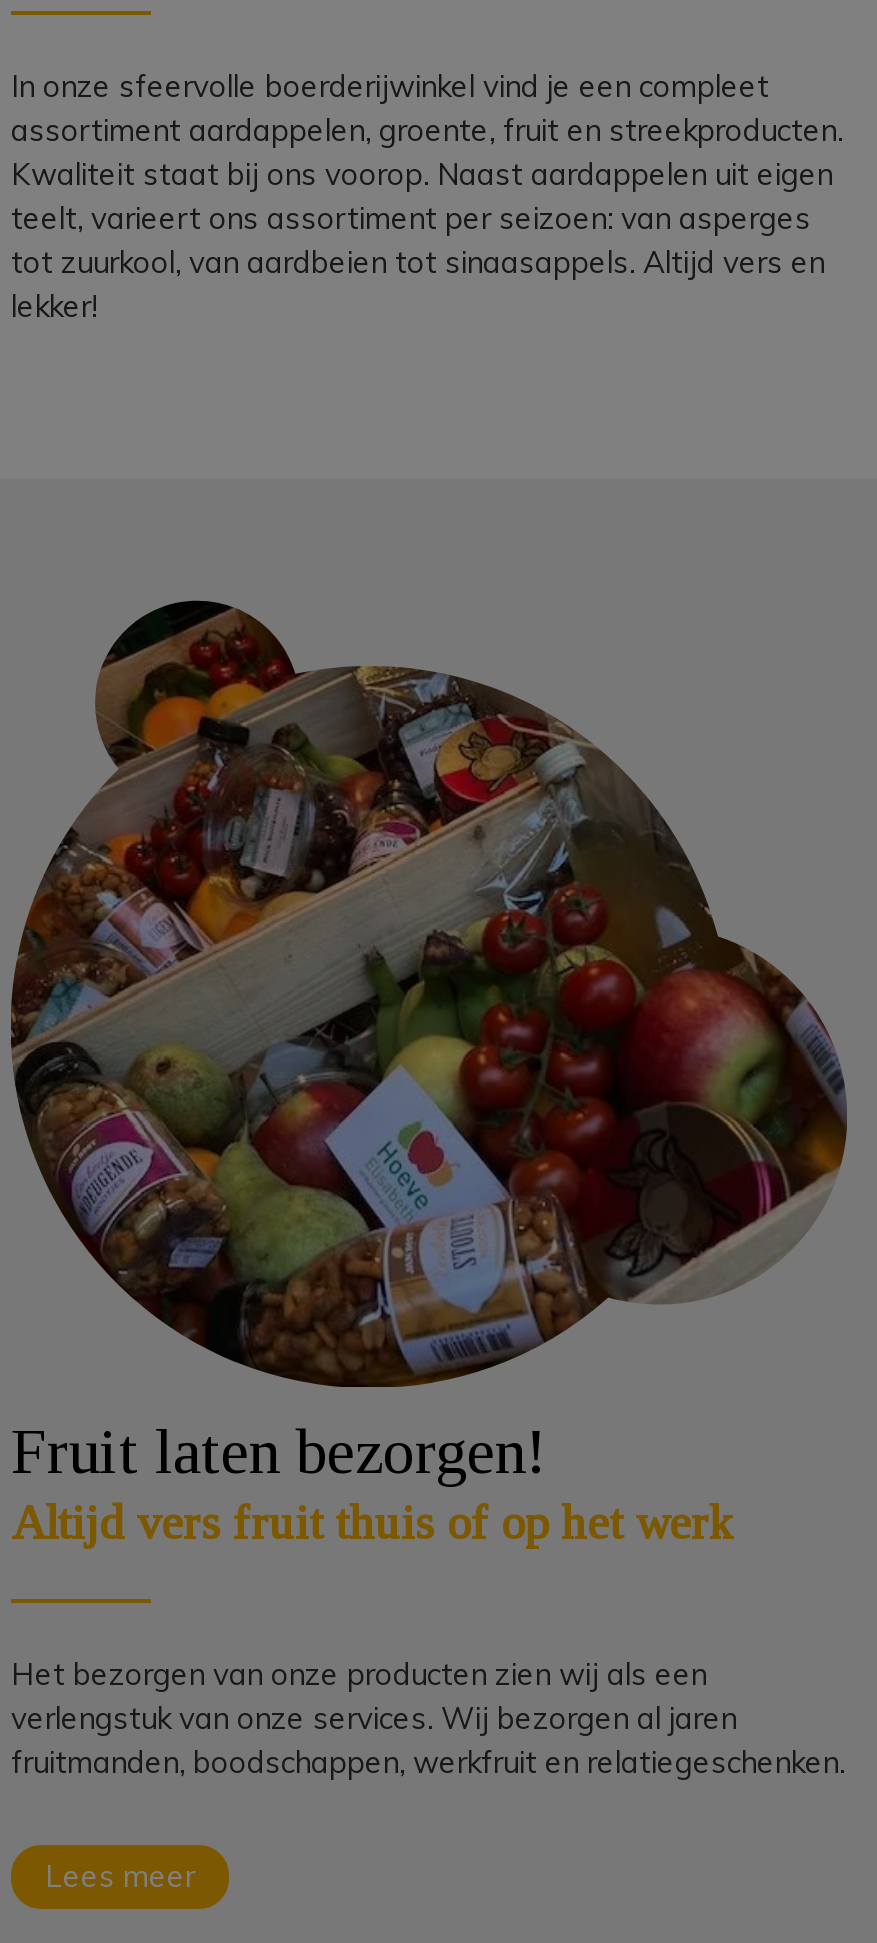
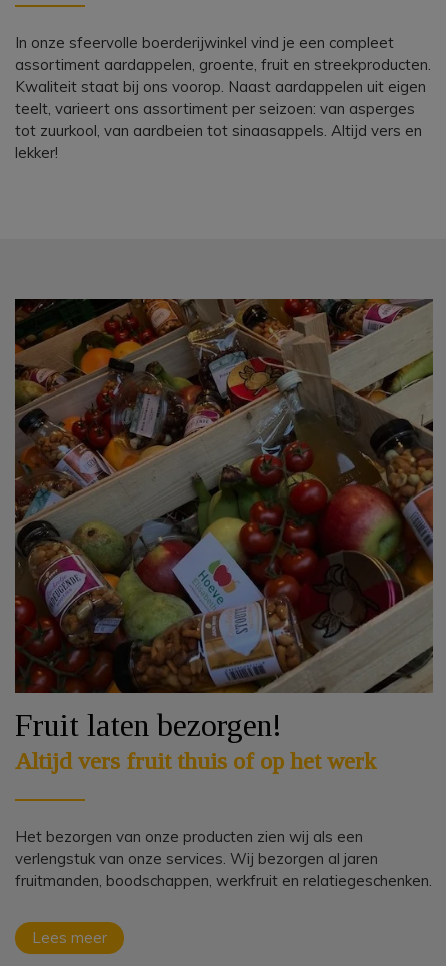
- [image]
+ [image]
